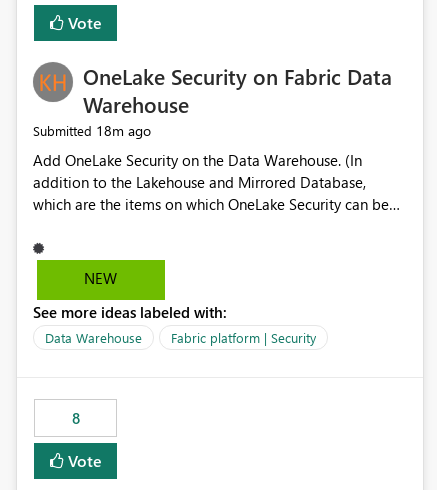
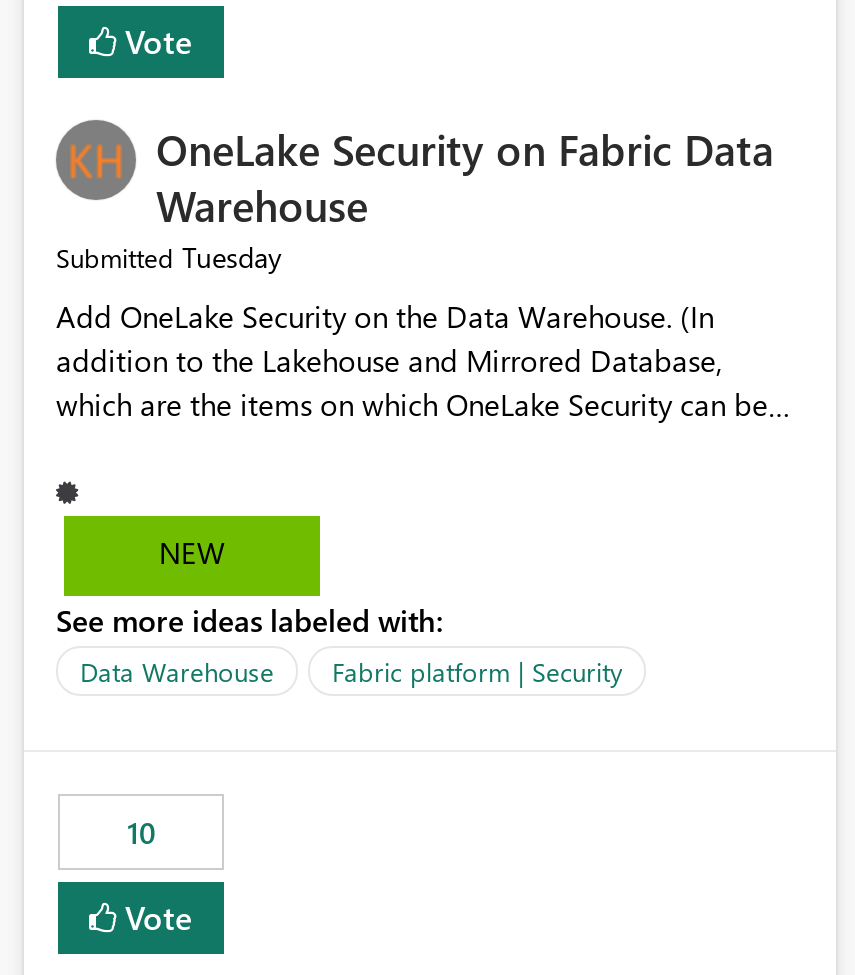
- Submitted 18m ago
+ Submitted Tuesday

- 8
+ 10
